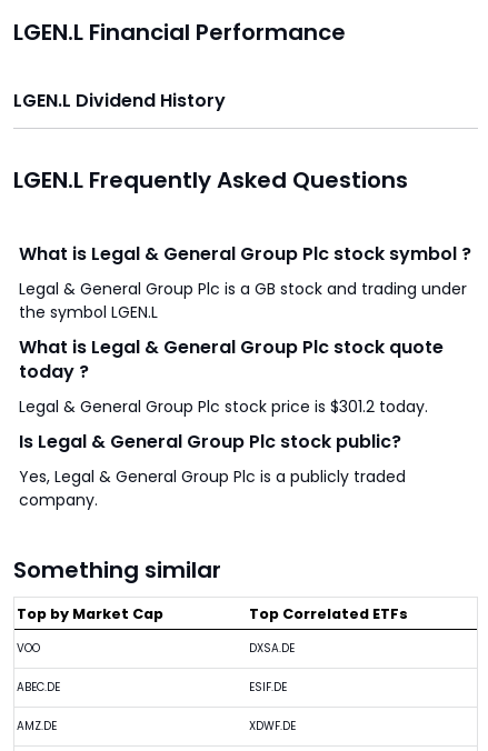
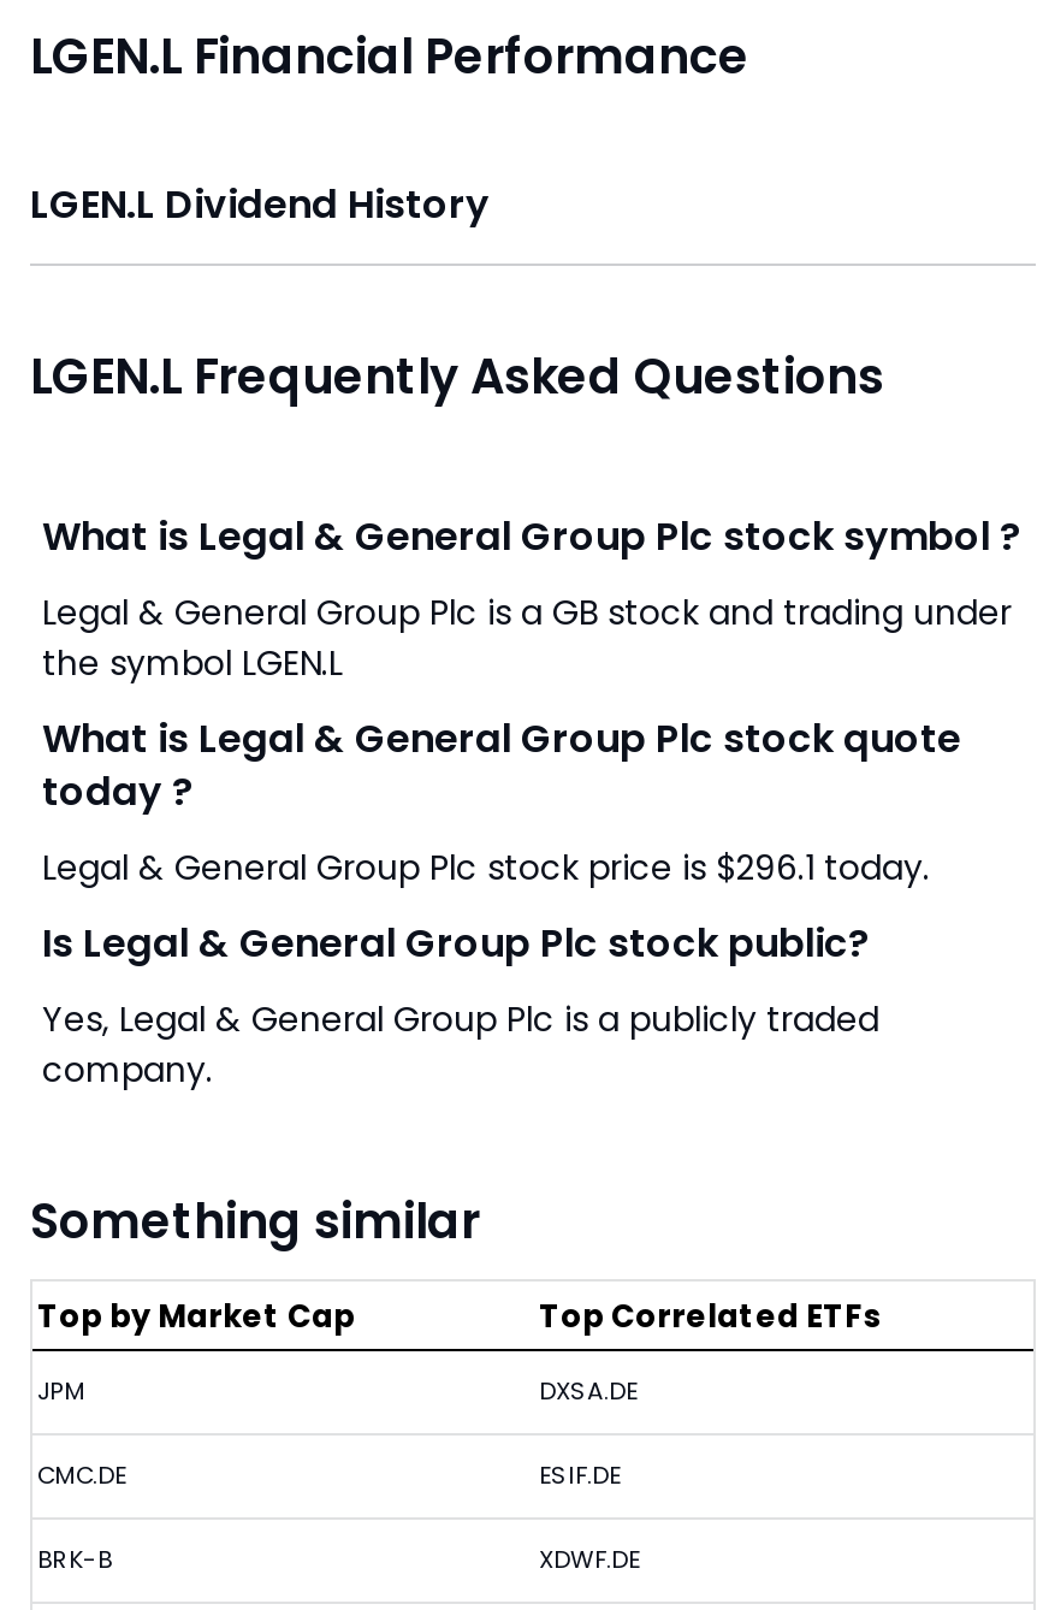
- Legal & General Group Plc stock price is $301.2 today.
+ Legal & General Group Plc stock price is $296.1 today.

- VOO
+ JPM

- ABEC.DE
+ CMC.DE

- AMZ.DE
+ BRK-B
